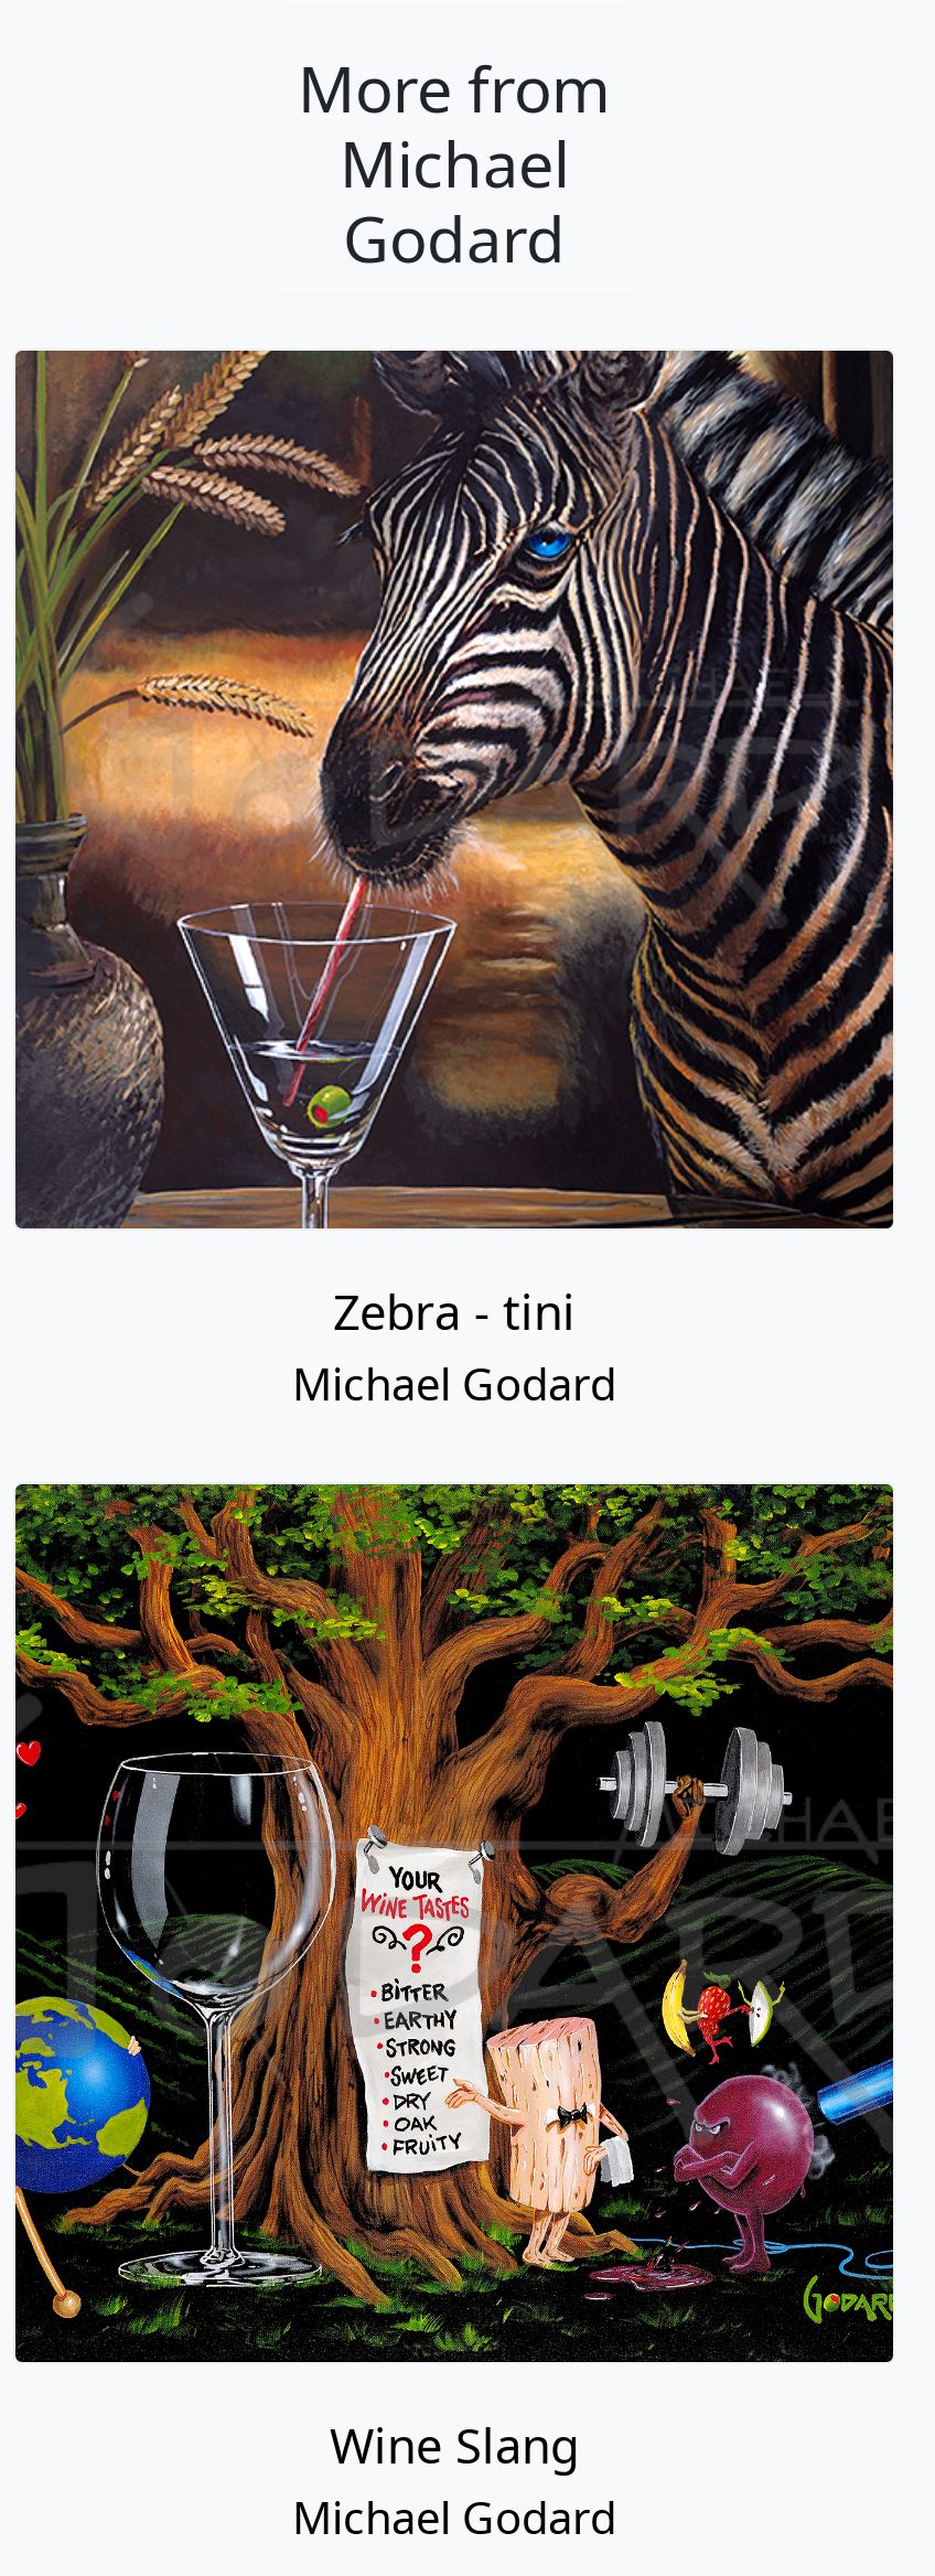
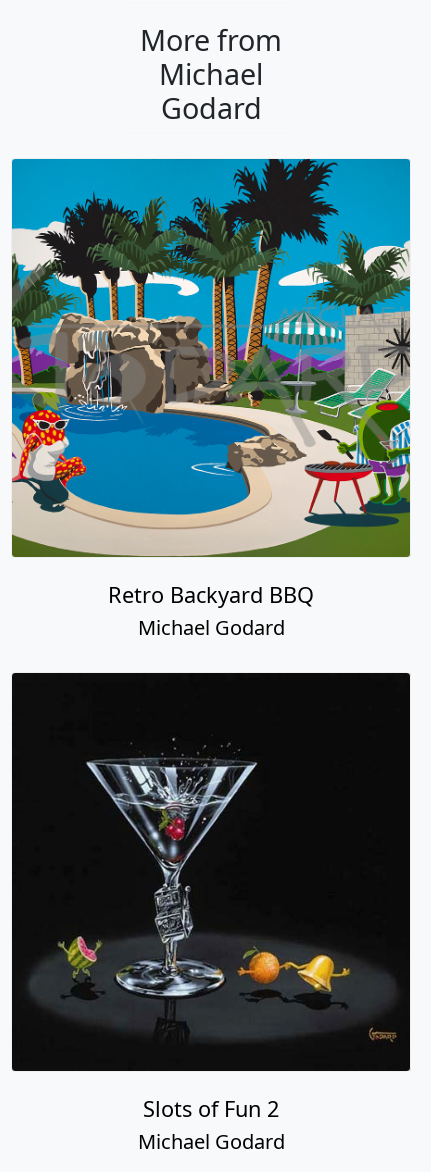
- [image]
- Zebra - tini
+ [image]
+ Retro Backyard BBQ

- [image]
- Wine Slang
+ [image]
+ Slots of Fun 2
